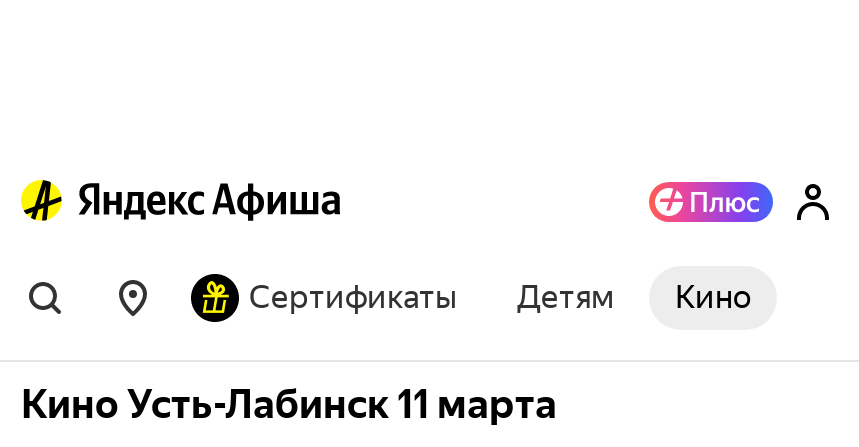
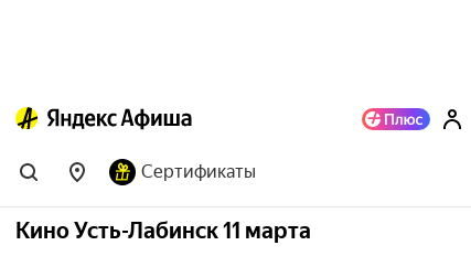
- Детям
- Кино
